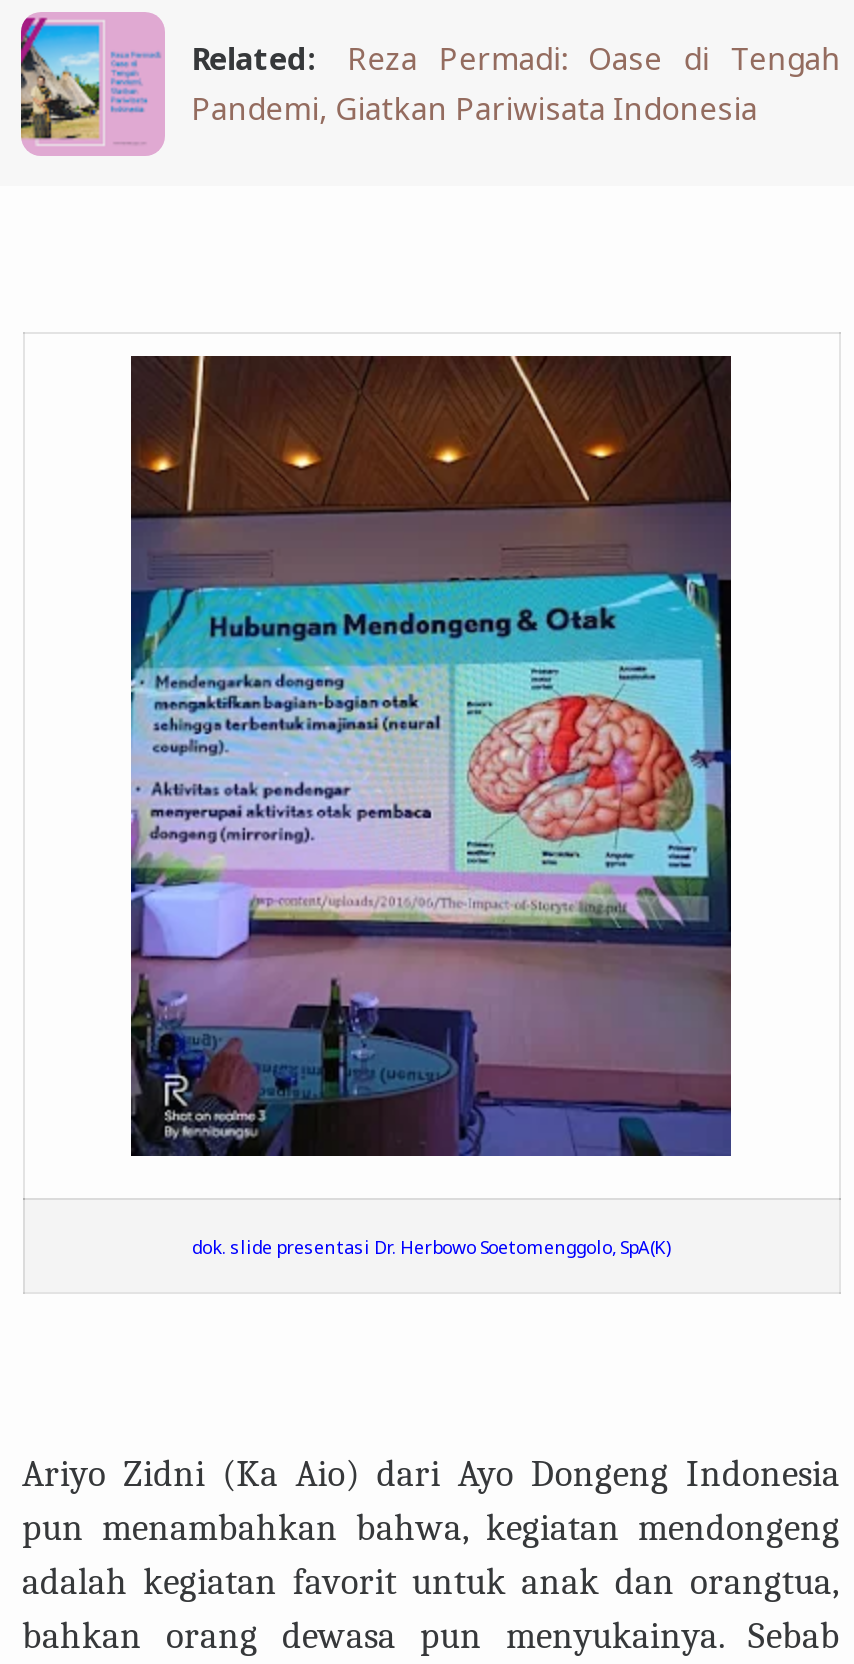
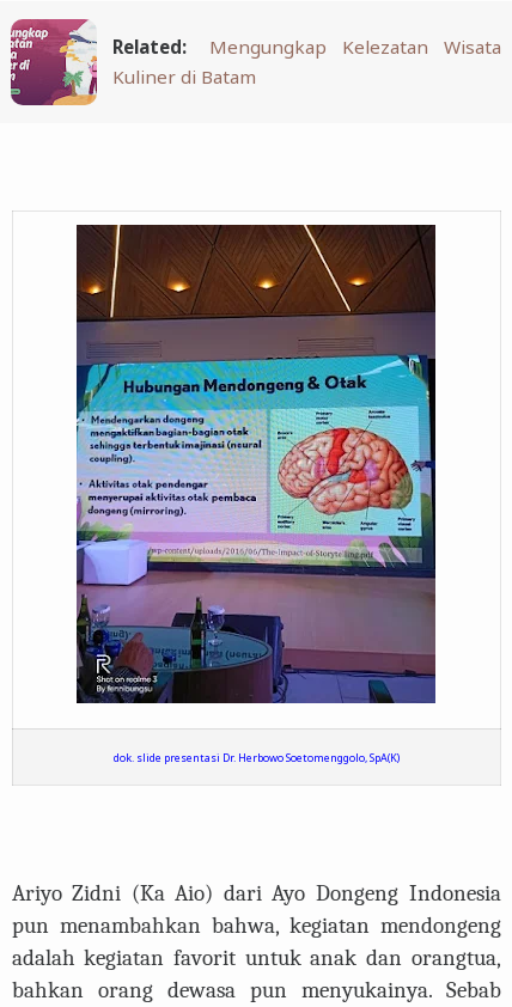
- [image]
- Reza Permadi: Oase di Tengah
- Pandemi, Giatkan Pariwisata Indonesia
+ [image]
+ Mengungkap Kelezatan Wisata
+ Kuliner di Batam
